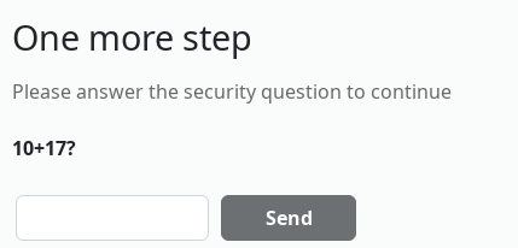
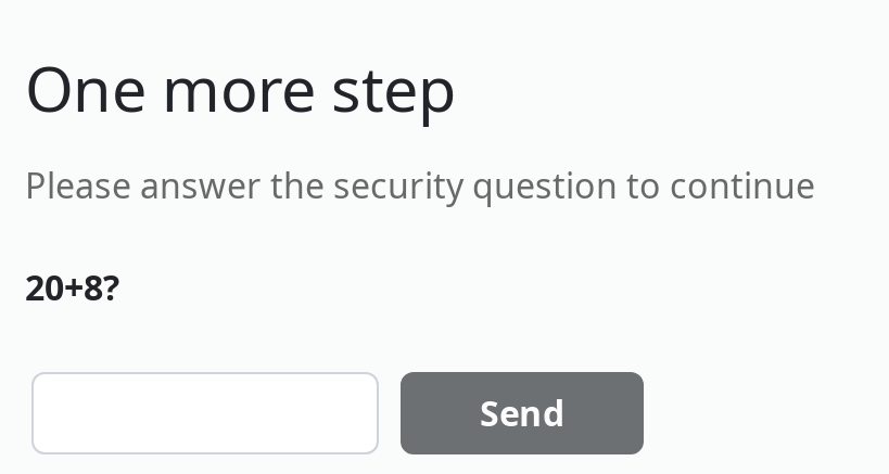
- 10+17?
+ 20+8?
